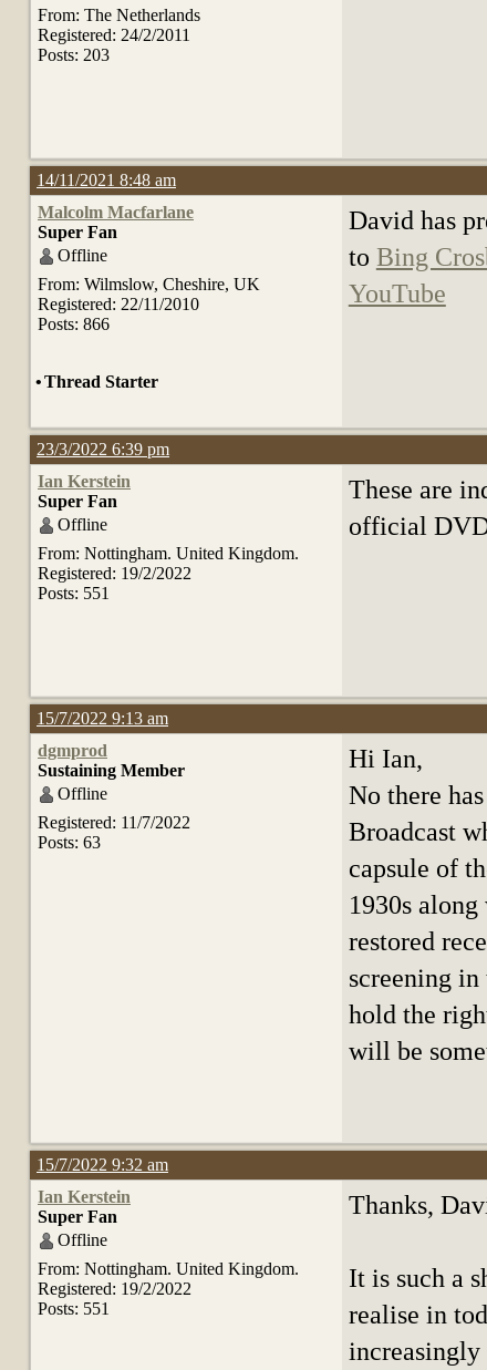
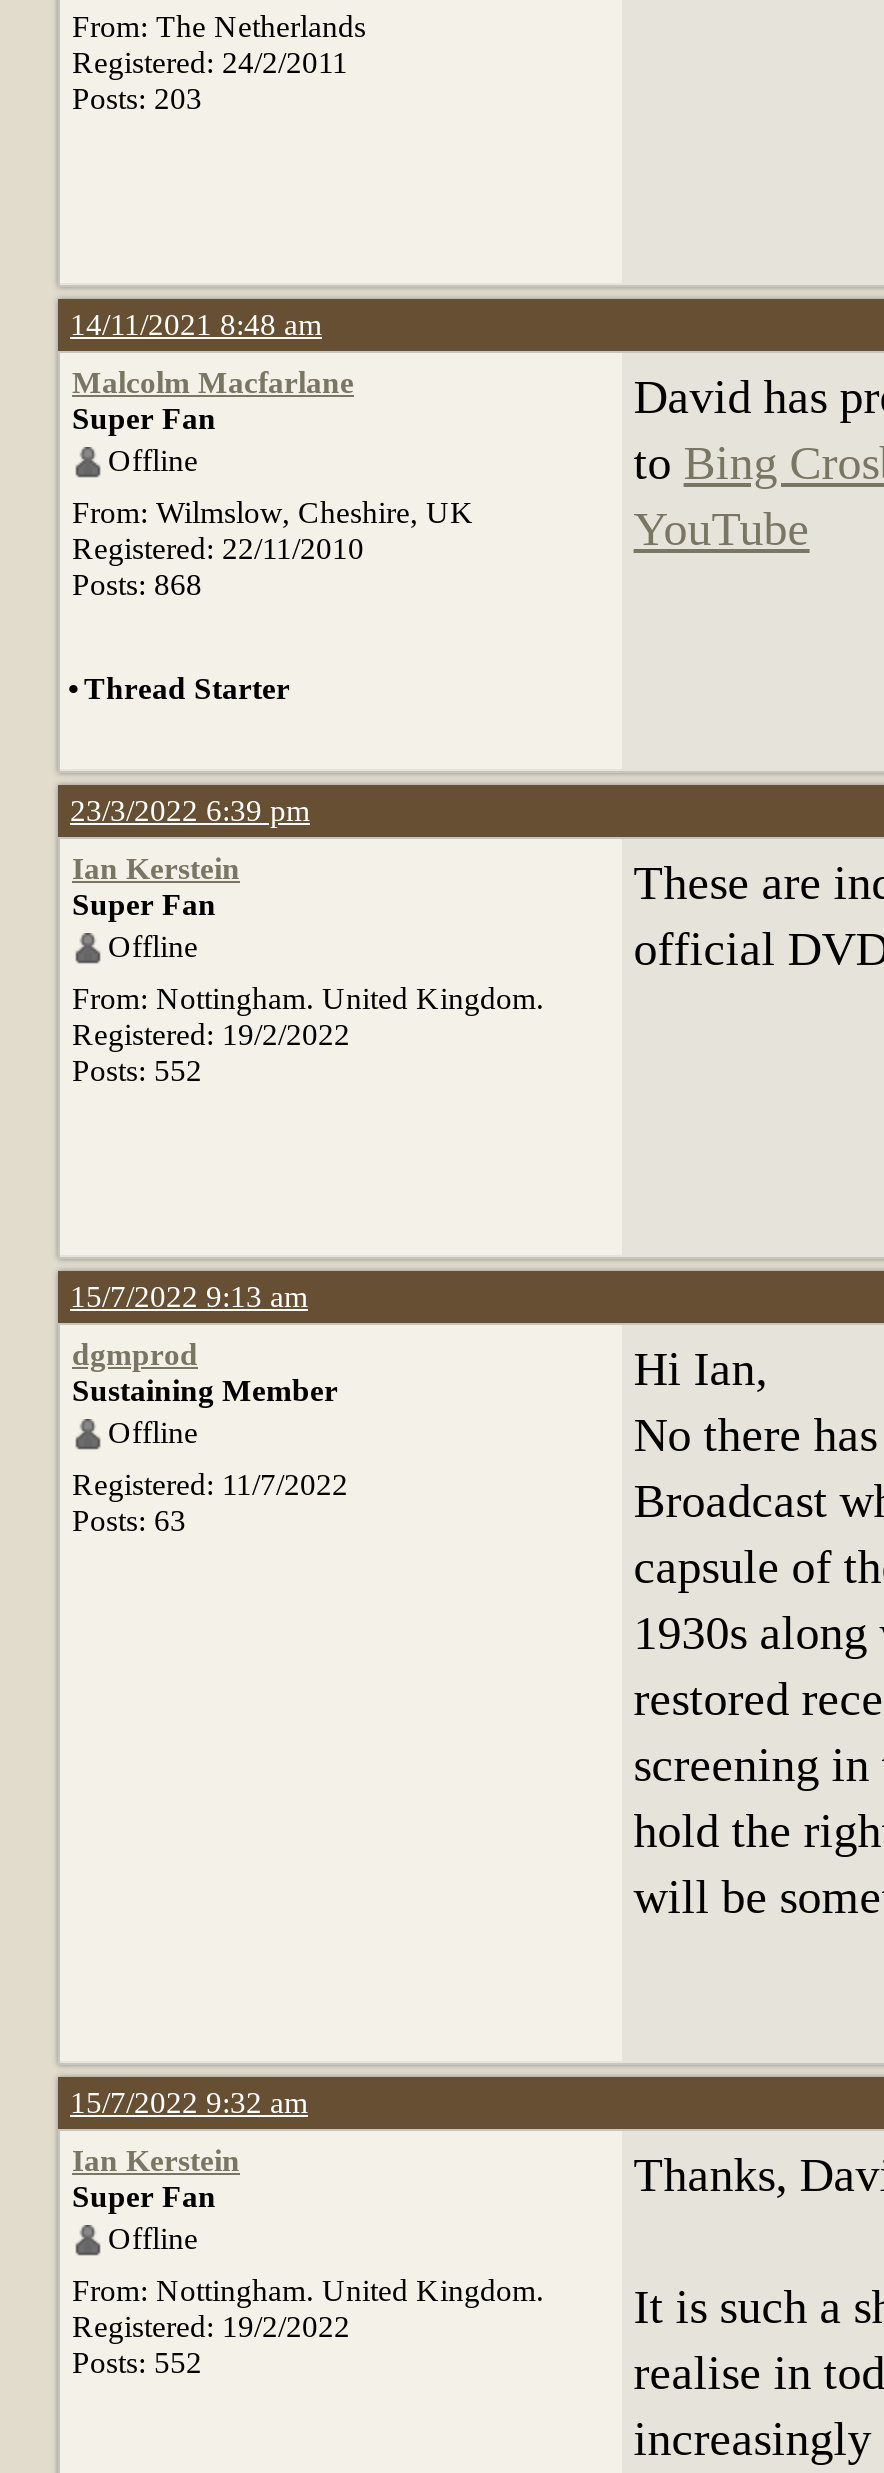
- Posts: 866
+ Posts: 868

- Posts: 551
+ Posts: 552

- Posts: 551
+ Posts: 552
